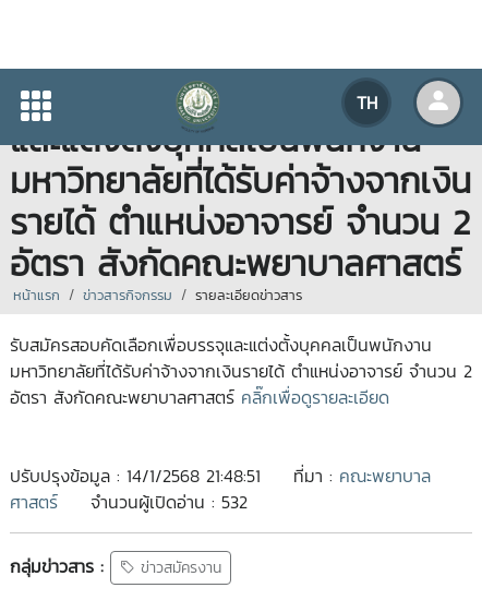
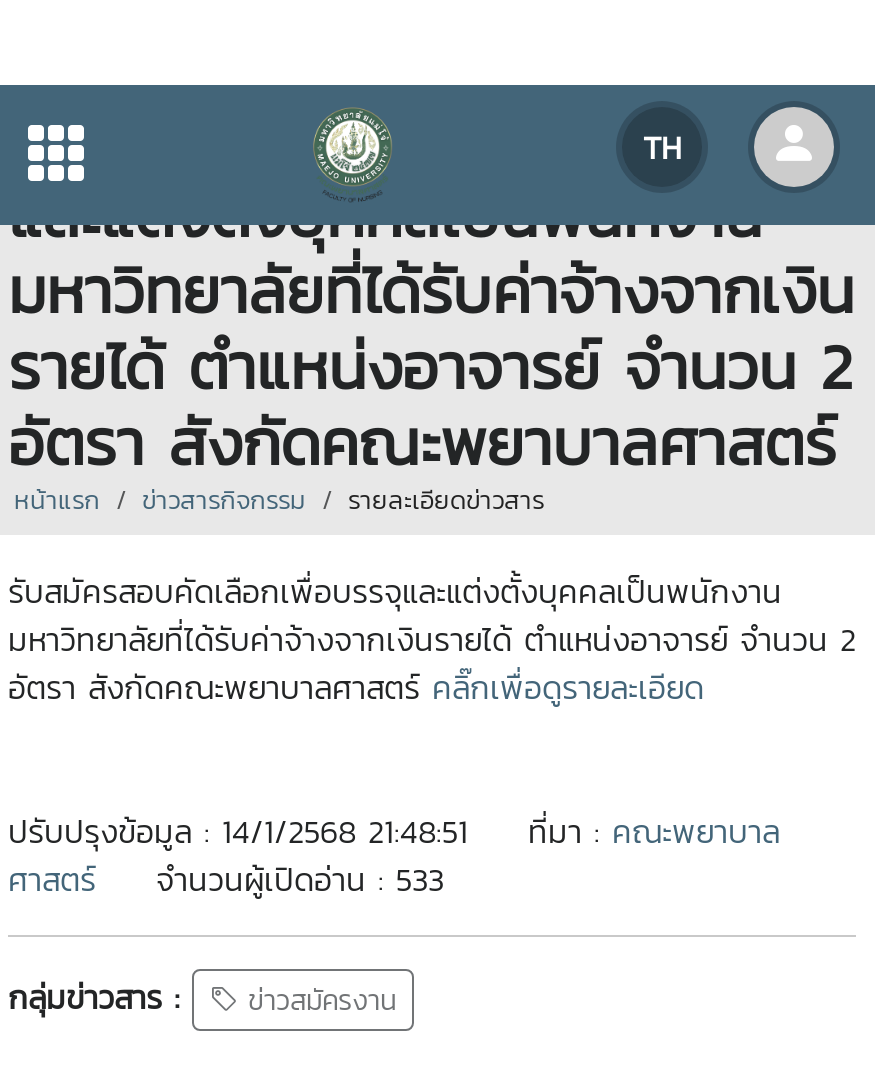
- จำนวนผู้เปิดอ่าน : 532
+ จำนวนผู้เปิดอ่าน : 533
